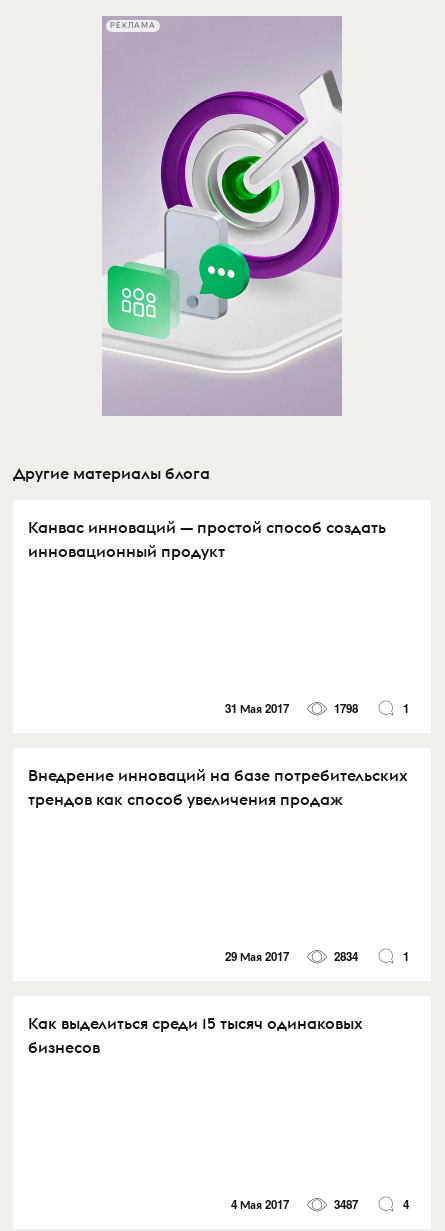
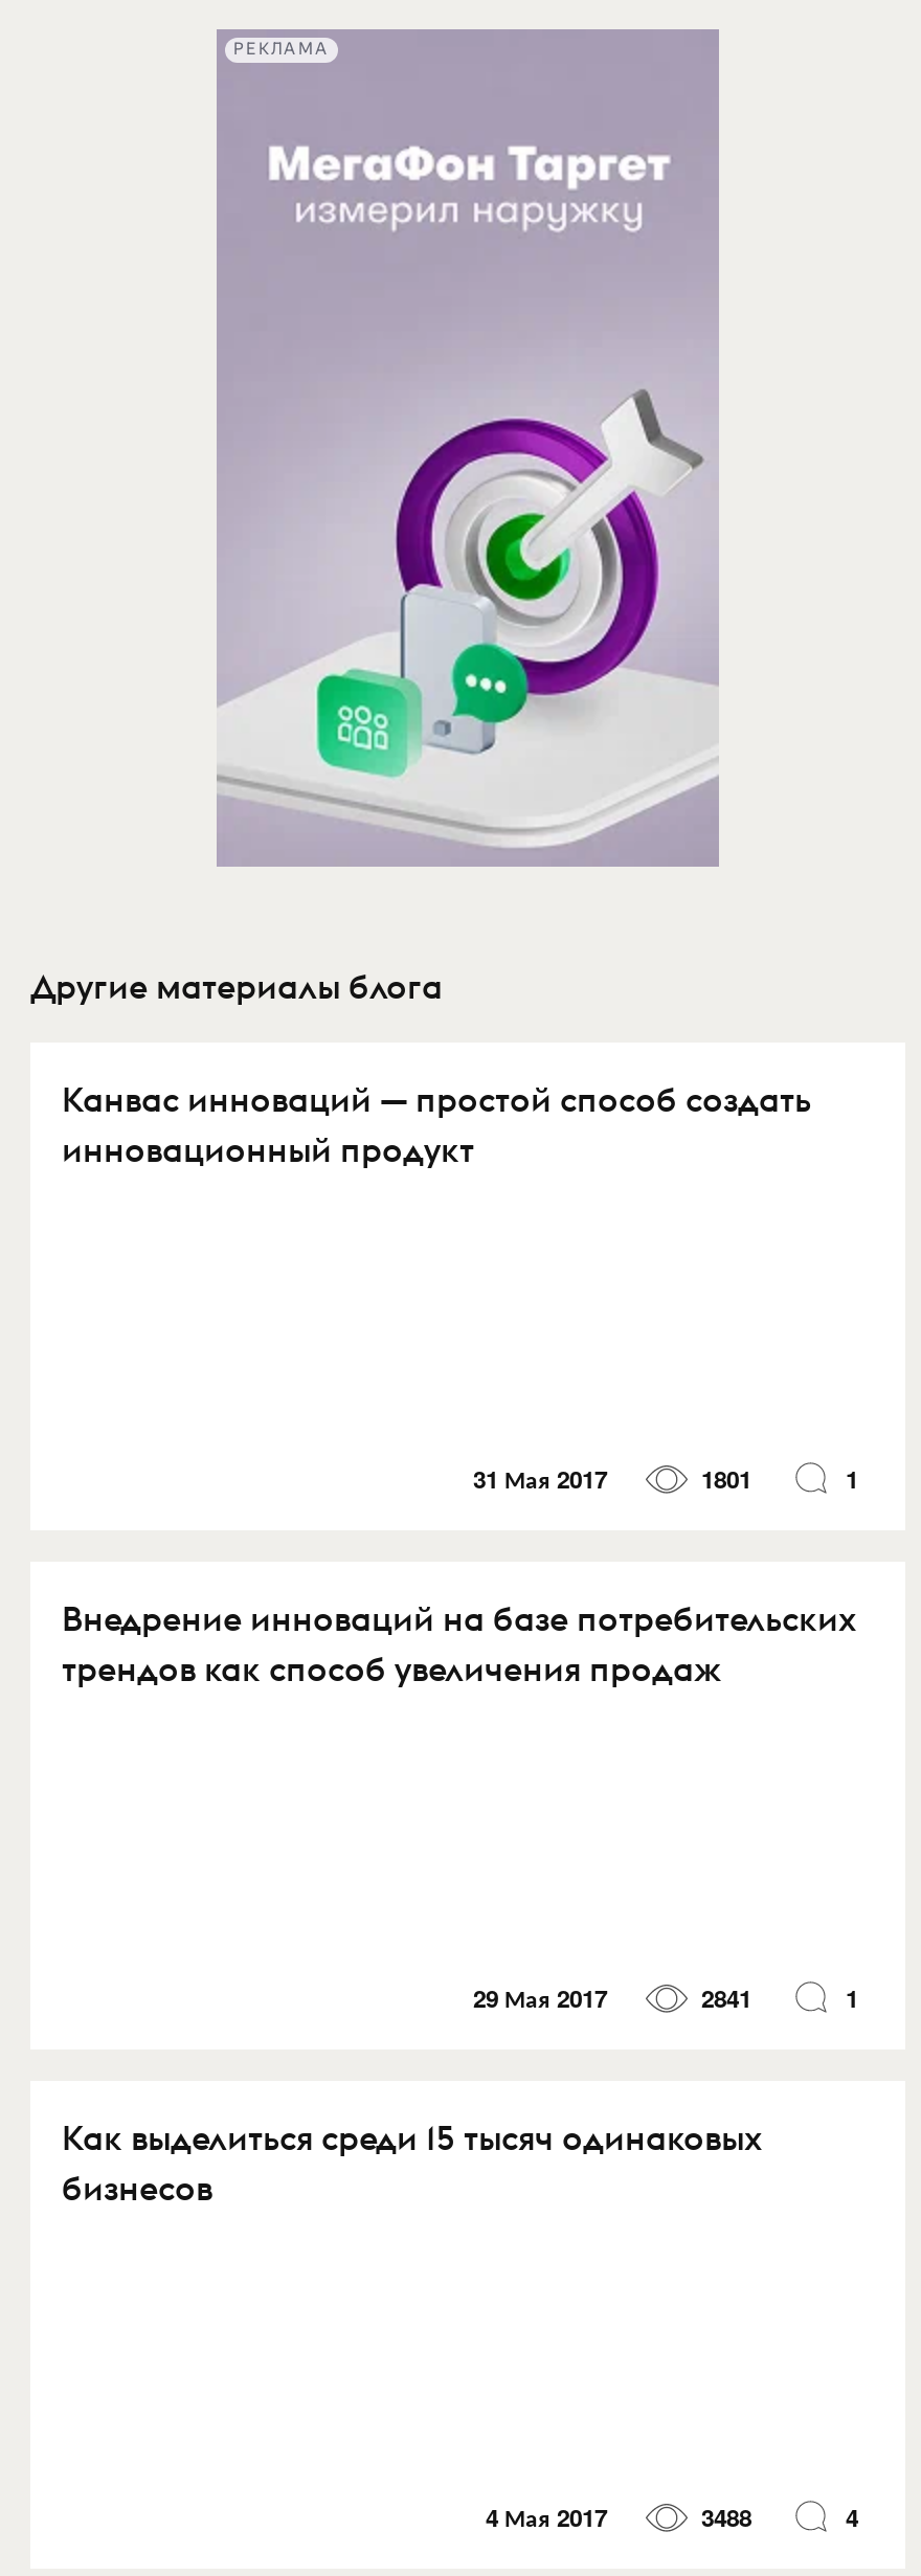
- [image]
+ [image]

- 1798
+ 1801

- 2834
+ 2841

- 3487
+ 3488
